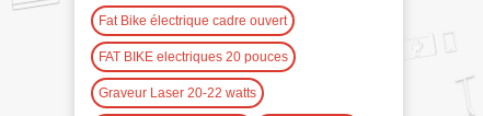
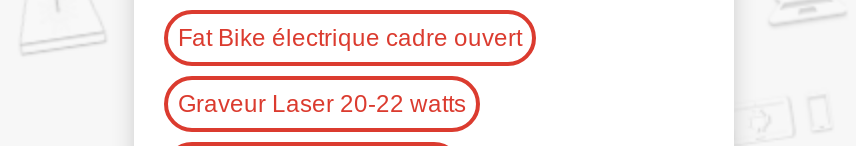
- FAT BIKE electriques 20 pouces
